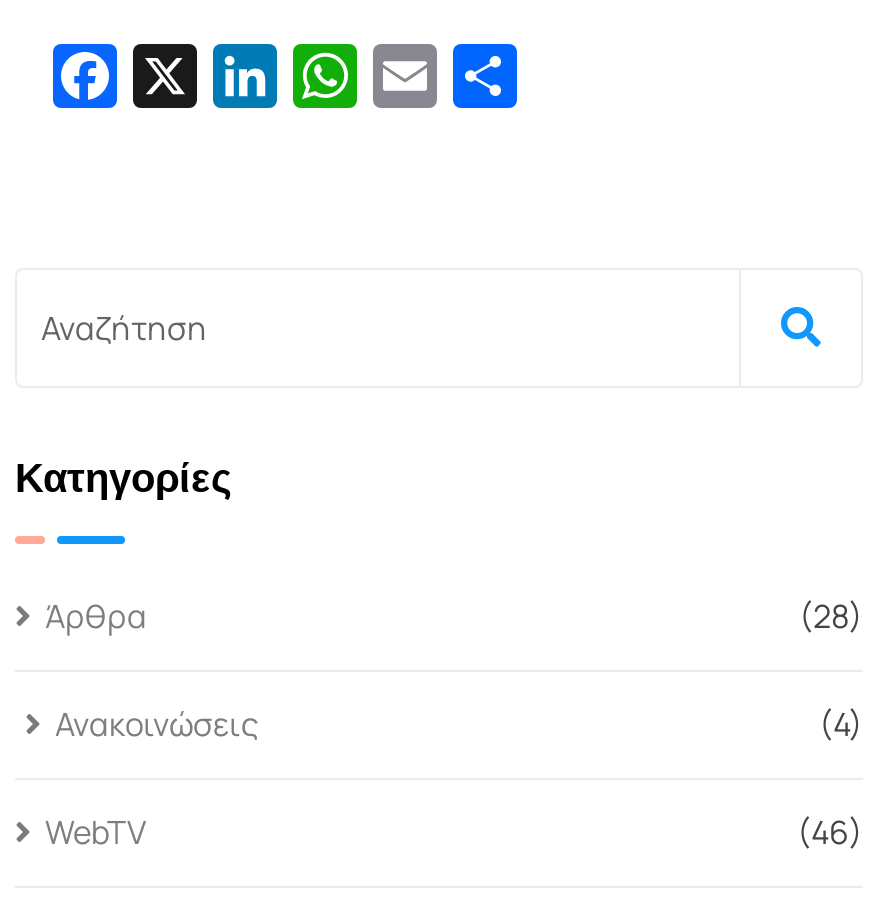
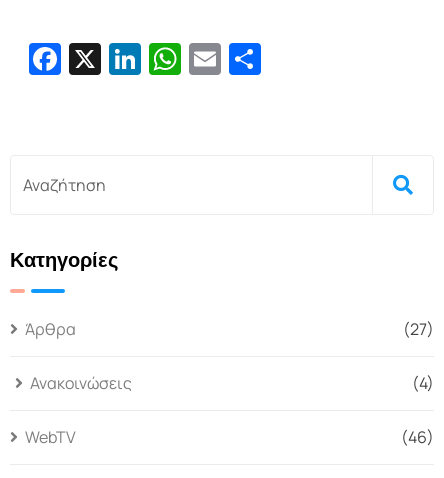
- (28)
+ (27)
